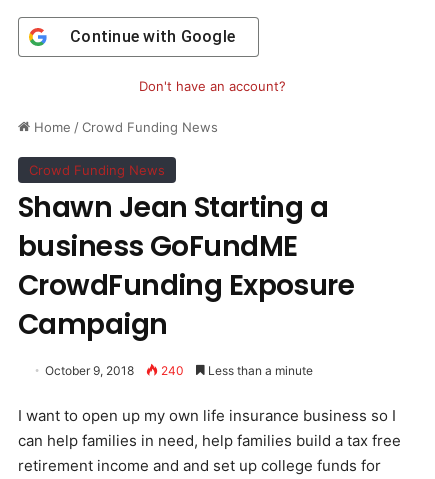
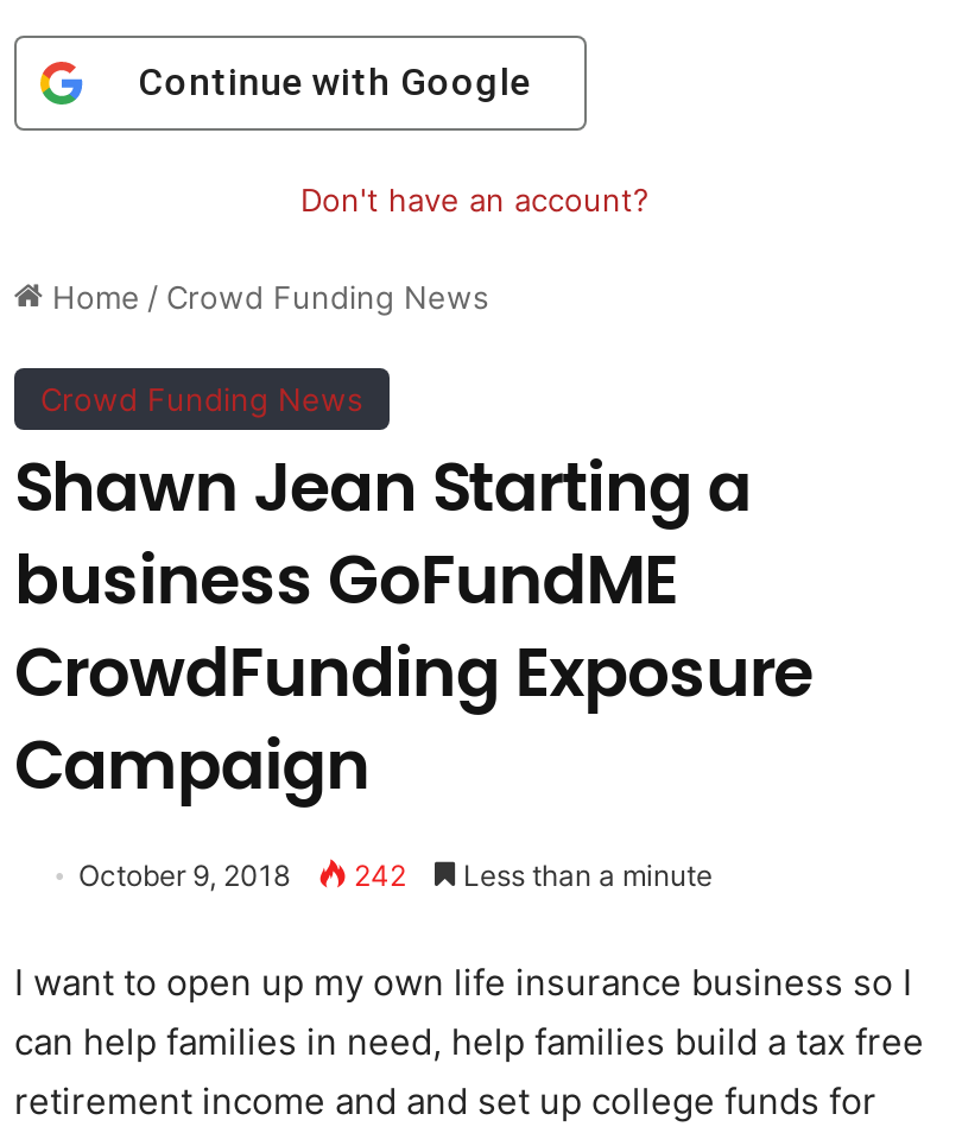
- October 9, 2018 240 Less than a minute
+ October 9, 2018 242 Less than a minute
